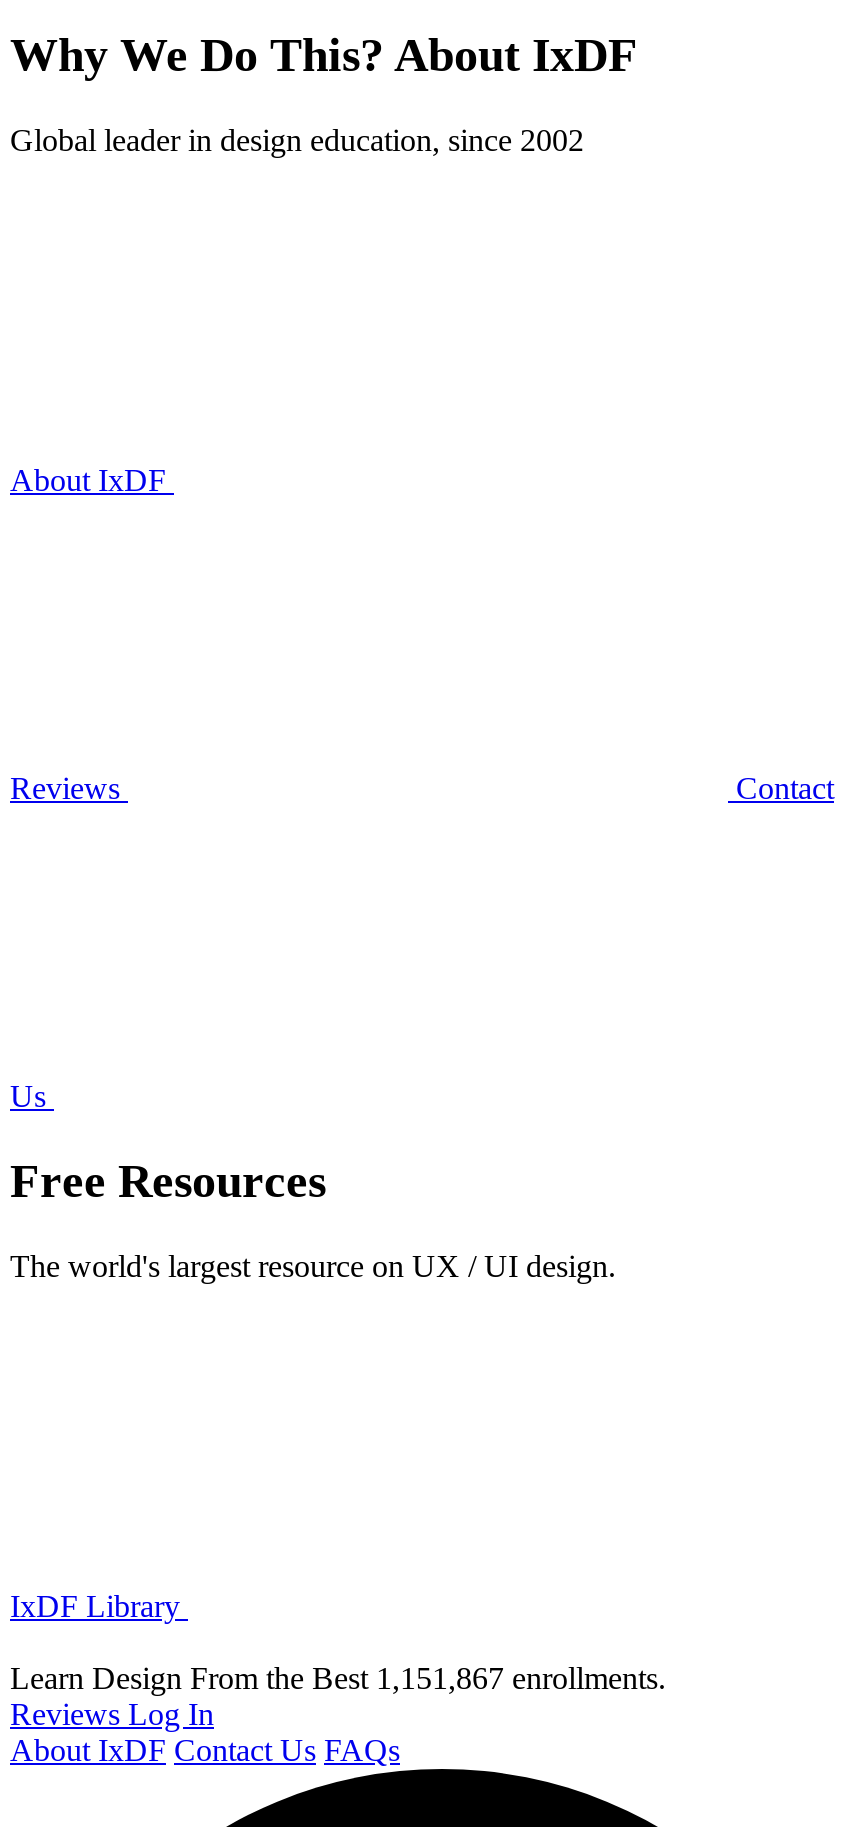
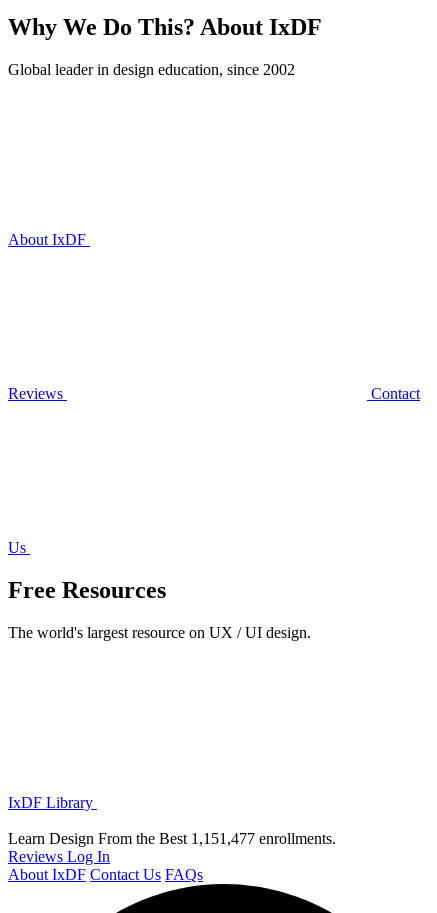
- Learn Design From the Best 1,151,867 enrollments.
+ Learn Design From the Best 1,151,477 enrollments.
